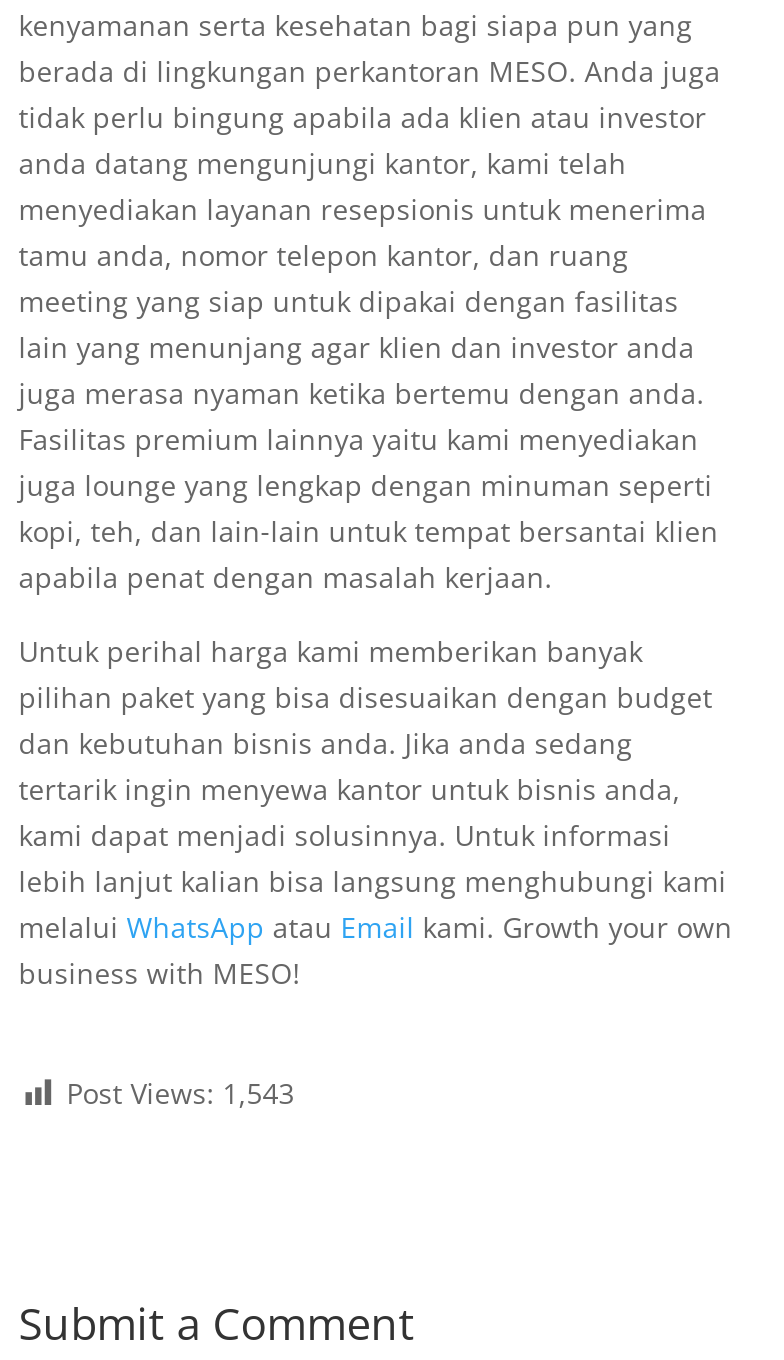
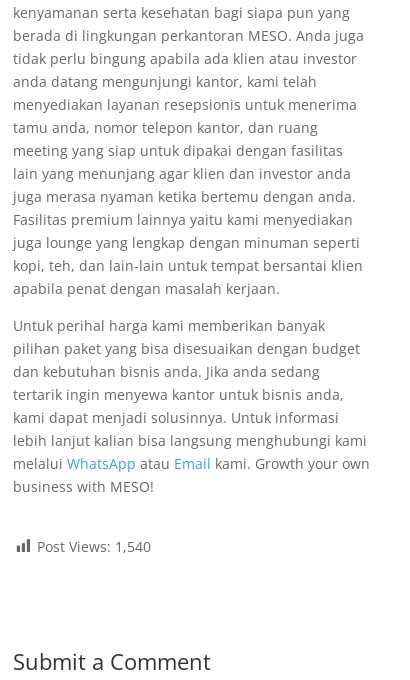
- Post Views: 1,543
+ Post Views: 1,540
